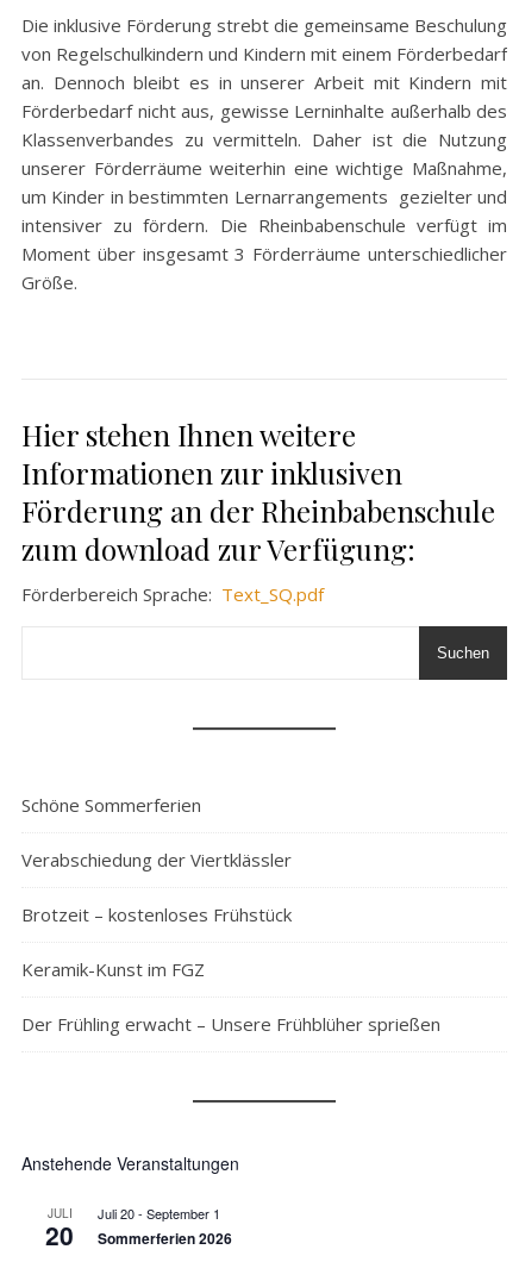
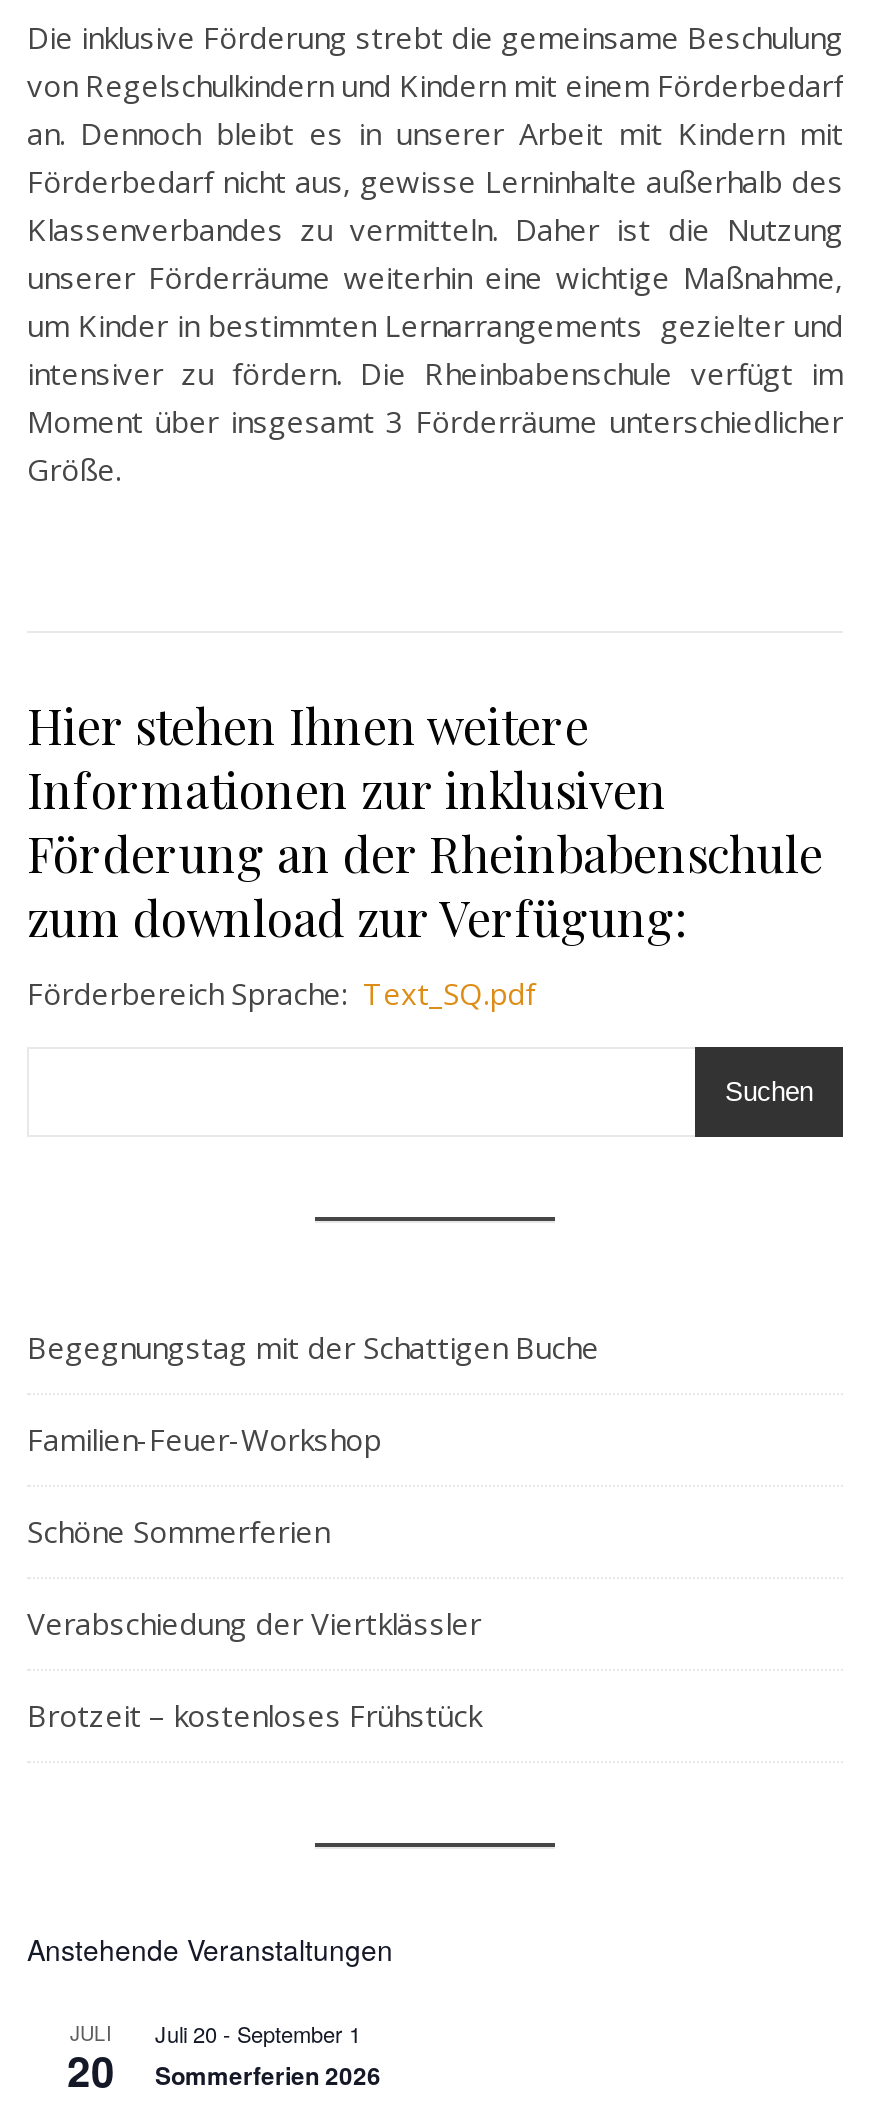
+ Begegnungstag mit der Schattigen Buche
+ Familien-Feuer-Workshop

moved down: Schöne Sommerferien | Verabschiedung der Viertklässler | Brotzeit – kostenloses Frühstück

- Keramik-Kunst im FGZ
- Der Frühling erwacht – Unsere Frühblüher sprießen
